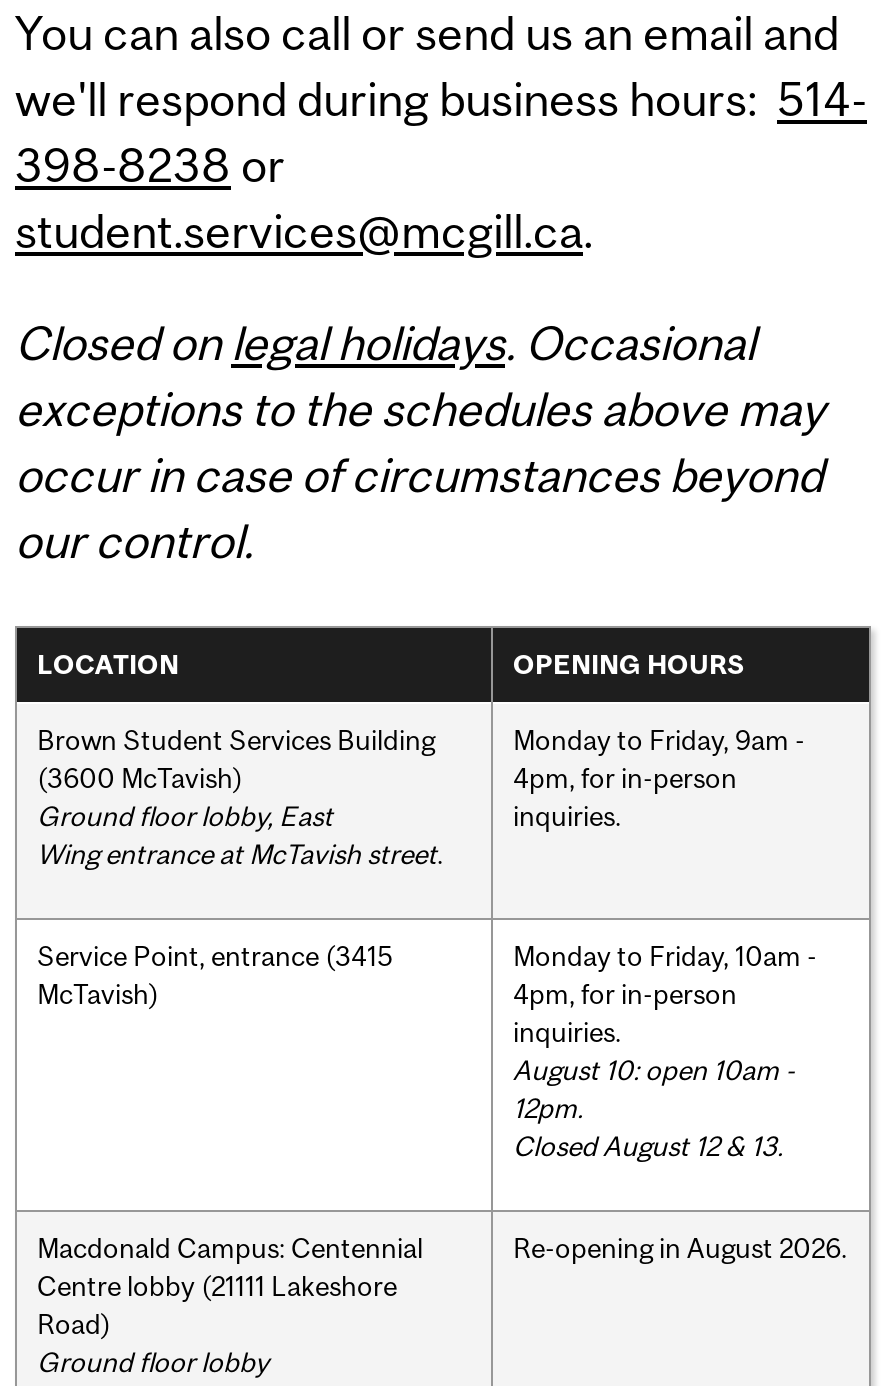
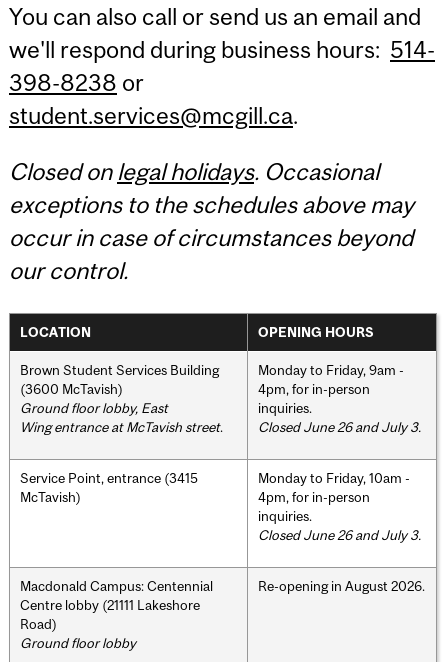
+ Closed June 26 and July 3.

- August 10: open 10am -
- 12pm.
- Closed August 12 & 13.
+ Closed June 26 and July 3.
